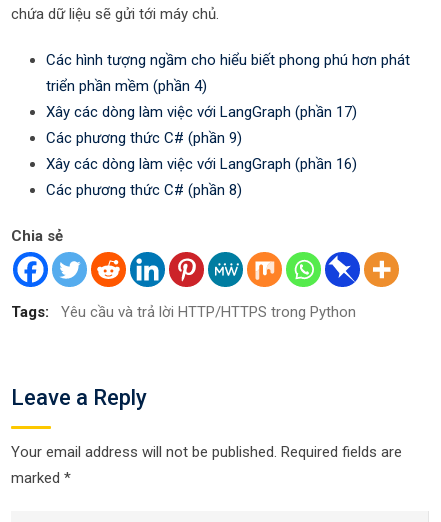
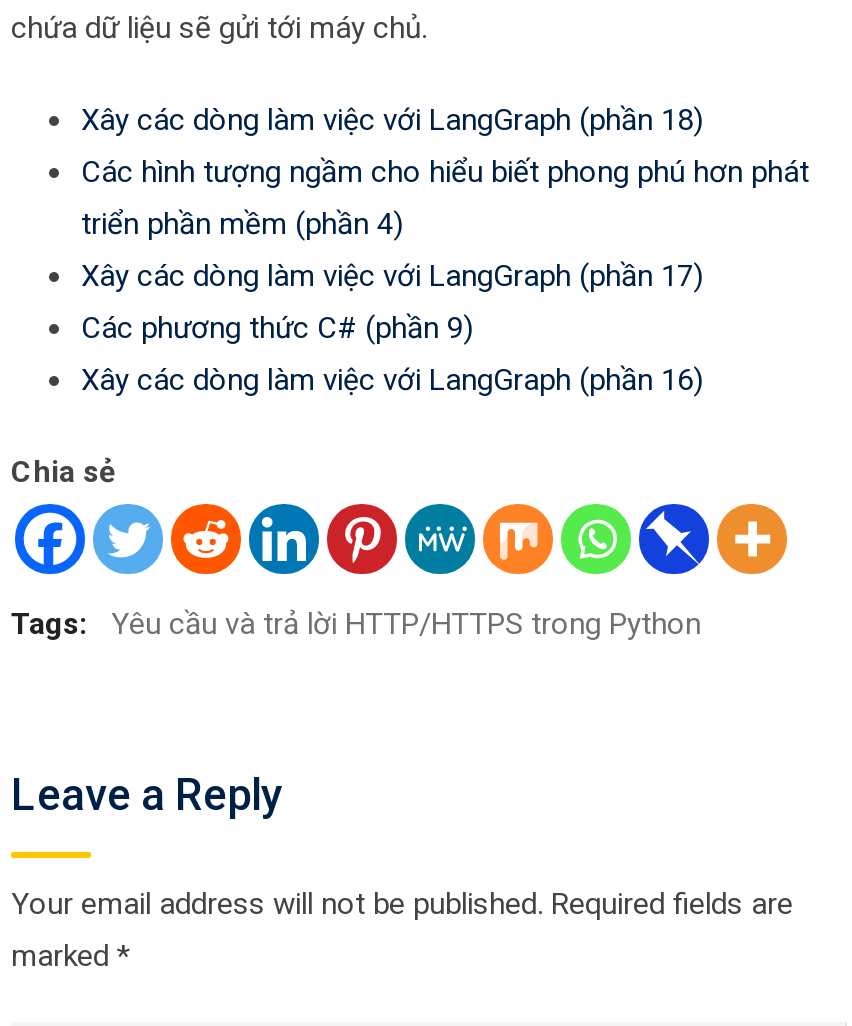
+ Xây các dòng làm việc với LangGraph (phần 18)

moved down: Các hình tượng ngầm cho hiểu biết phong phú hơn phát | triển phần mềm (phần 4) | Xây các dòng làm việc với LangGraph (phần 17) | Các phương thức C# (phần 9) | Xây các dòng làm việc với LangGraph (phần 16)

- Các phương thức C# (phần 8)
